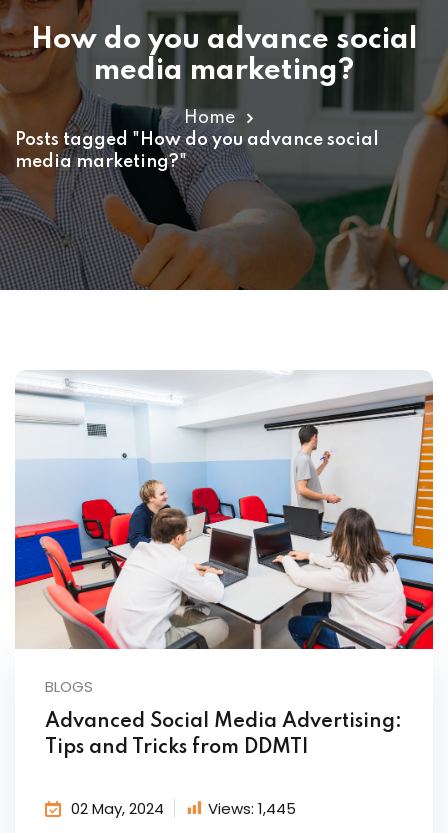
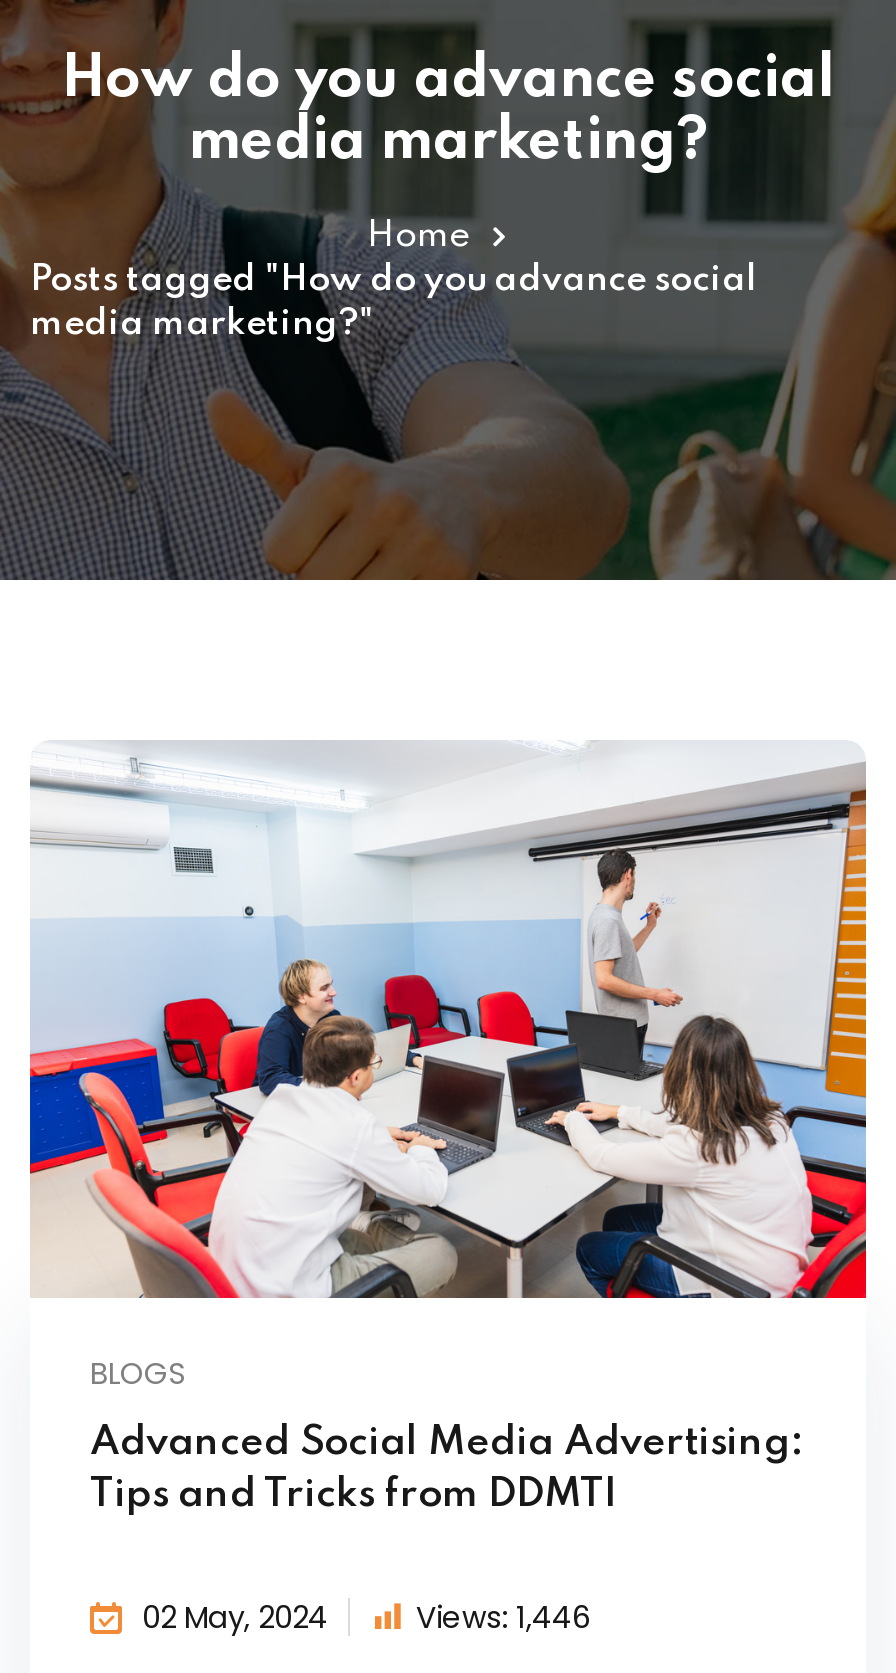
- Views: 1,445
+ Views: 1,446
